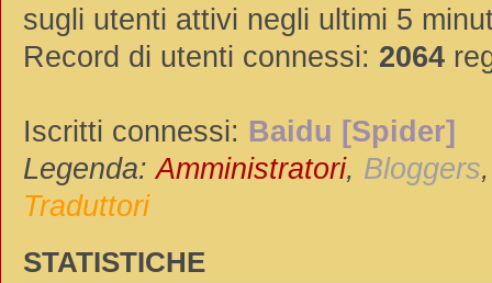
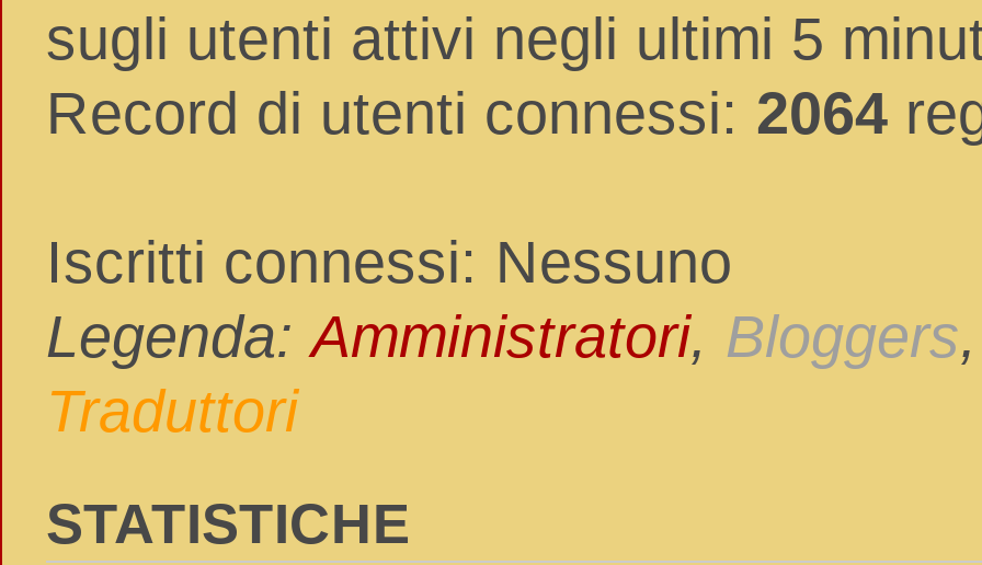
- Iscritti connessi: Baidu [Spider]
+ Iscritti connessi: Nessuno
